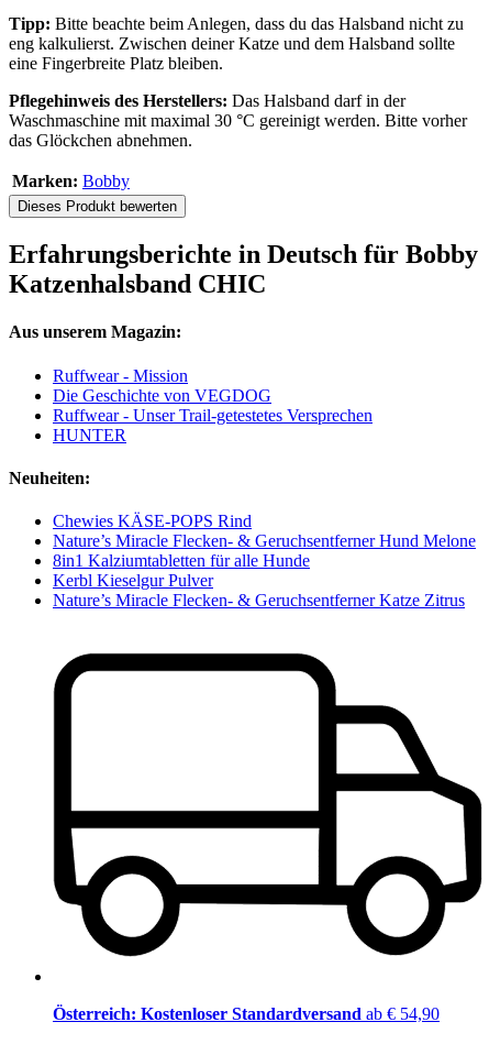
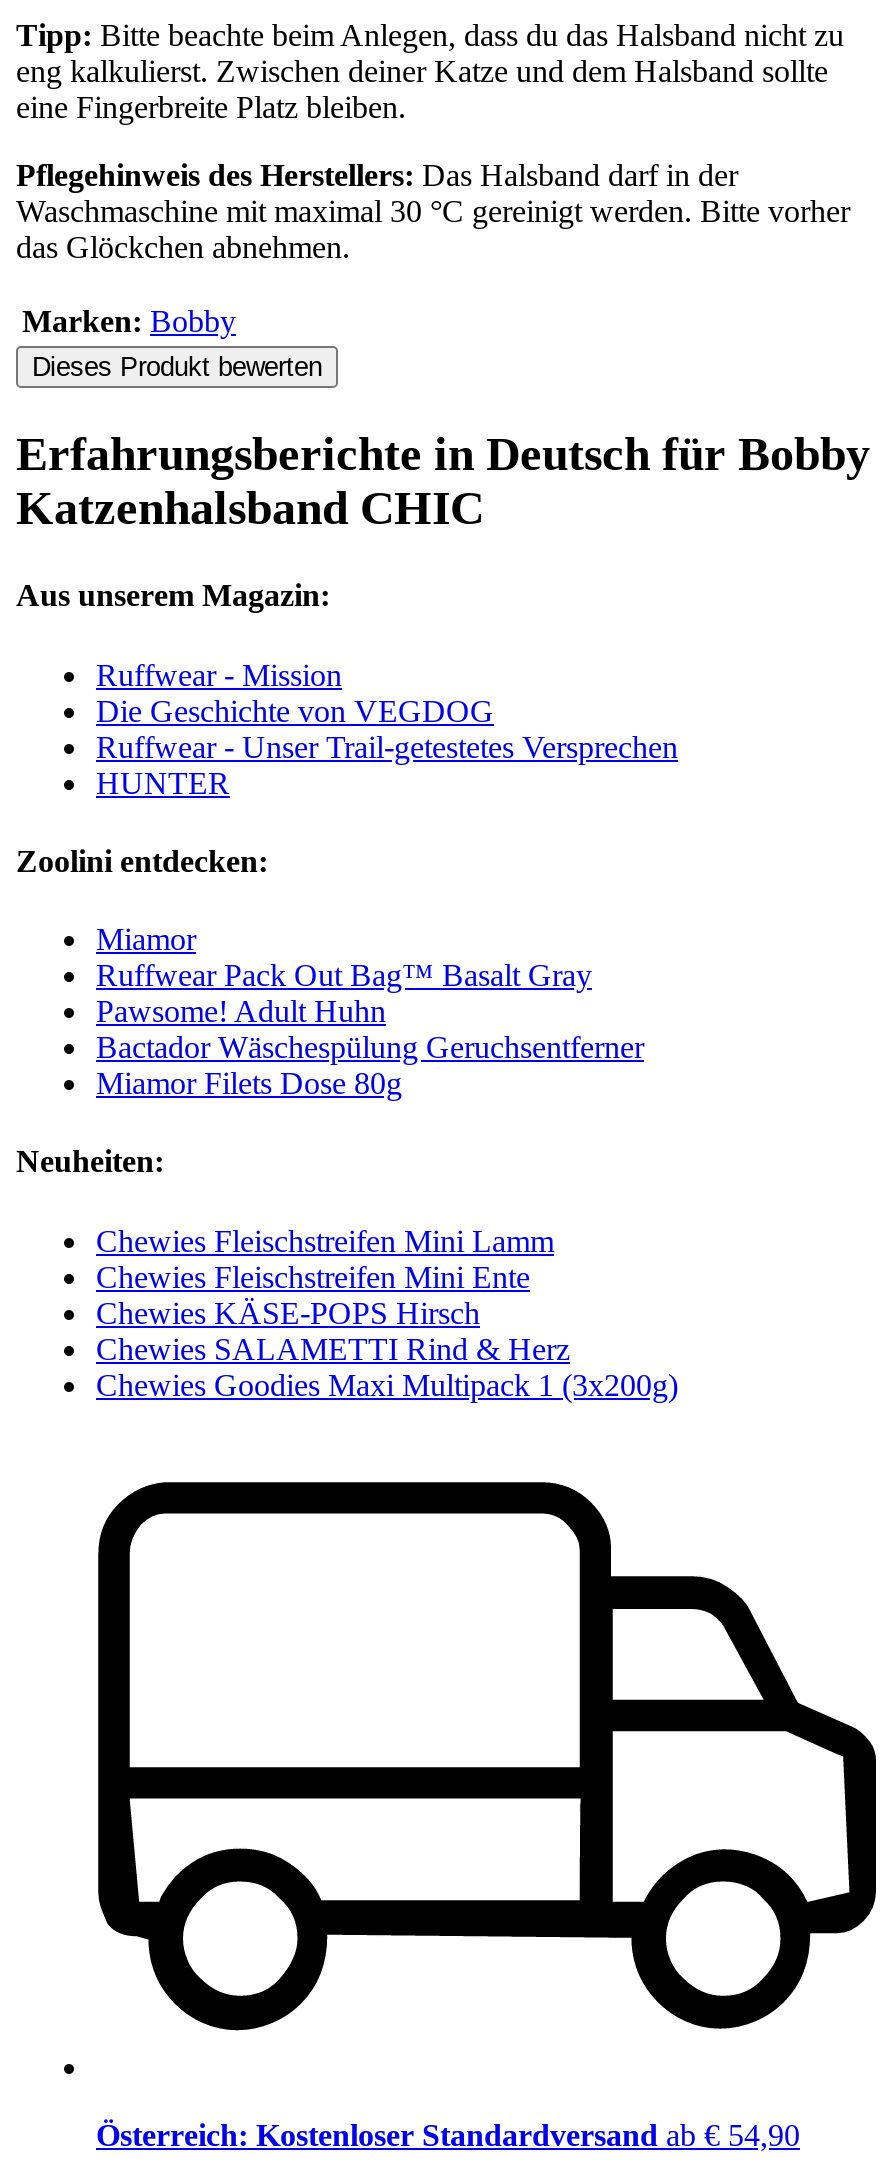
+ Zoolini entdecken:
+ Miamor
+ Ruffwear Pack Out Bag™ Basalt Gray
+ Pawsome! Adult Huhn
+ Bactador Wäschespülung Geruchsentferner
+ Miamor Filets Dose 80g

- Chewies KÄSE-POPS Rind
- Nature’s Miracle Flecken- & Geruchsentferner Hund Melone
- 8in1 Kalziumtabletten für alle Hunde
- Kerbl Kieselgur Pulver
- Nature’s Miracle Flecken- & Geruchsentferner Katze Zitrus
+ Chewies Fleischstreifen Mini Lamm
+ Chewies Fleischstreifen Mini Ente
+ Chewies KÄSE-POPS Hirsch
+ Chewies SALAMETTI Rind & Herz
+ Chewies Goodies Maxi Multipack 1 (3x200g)
